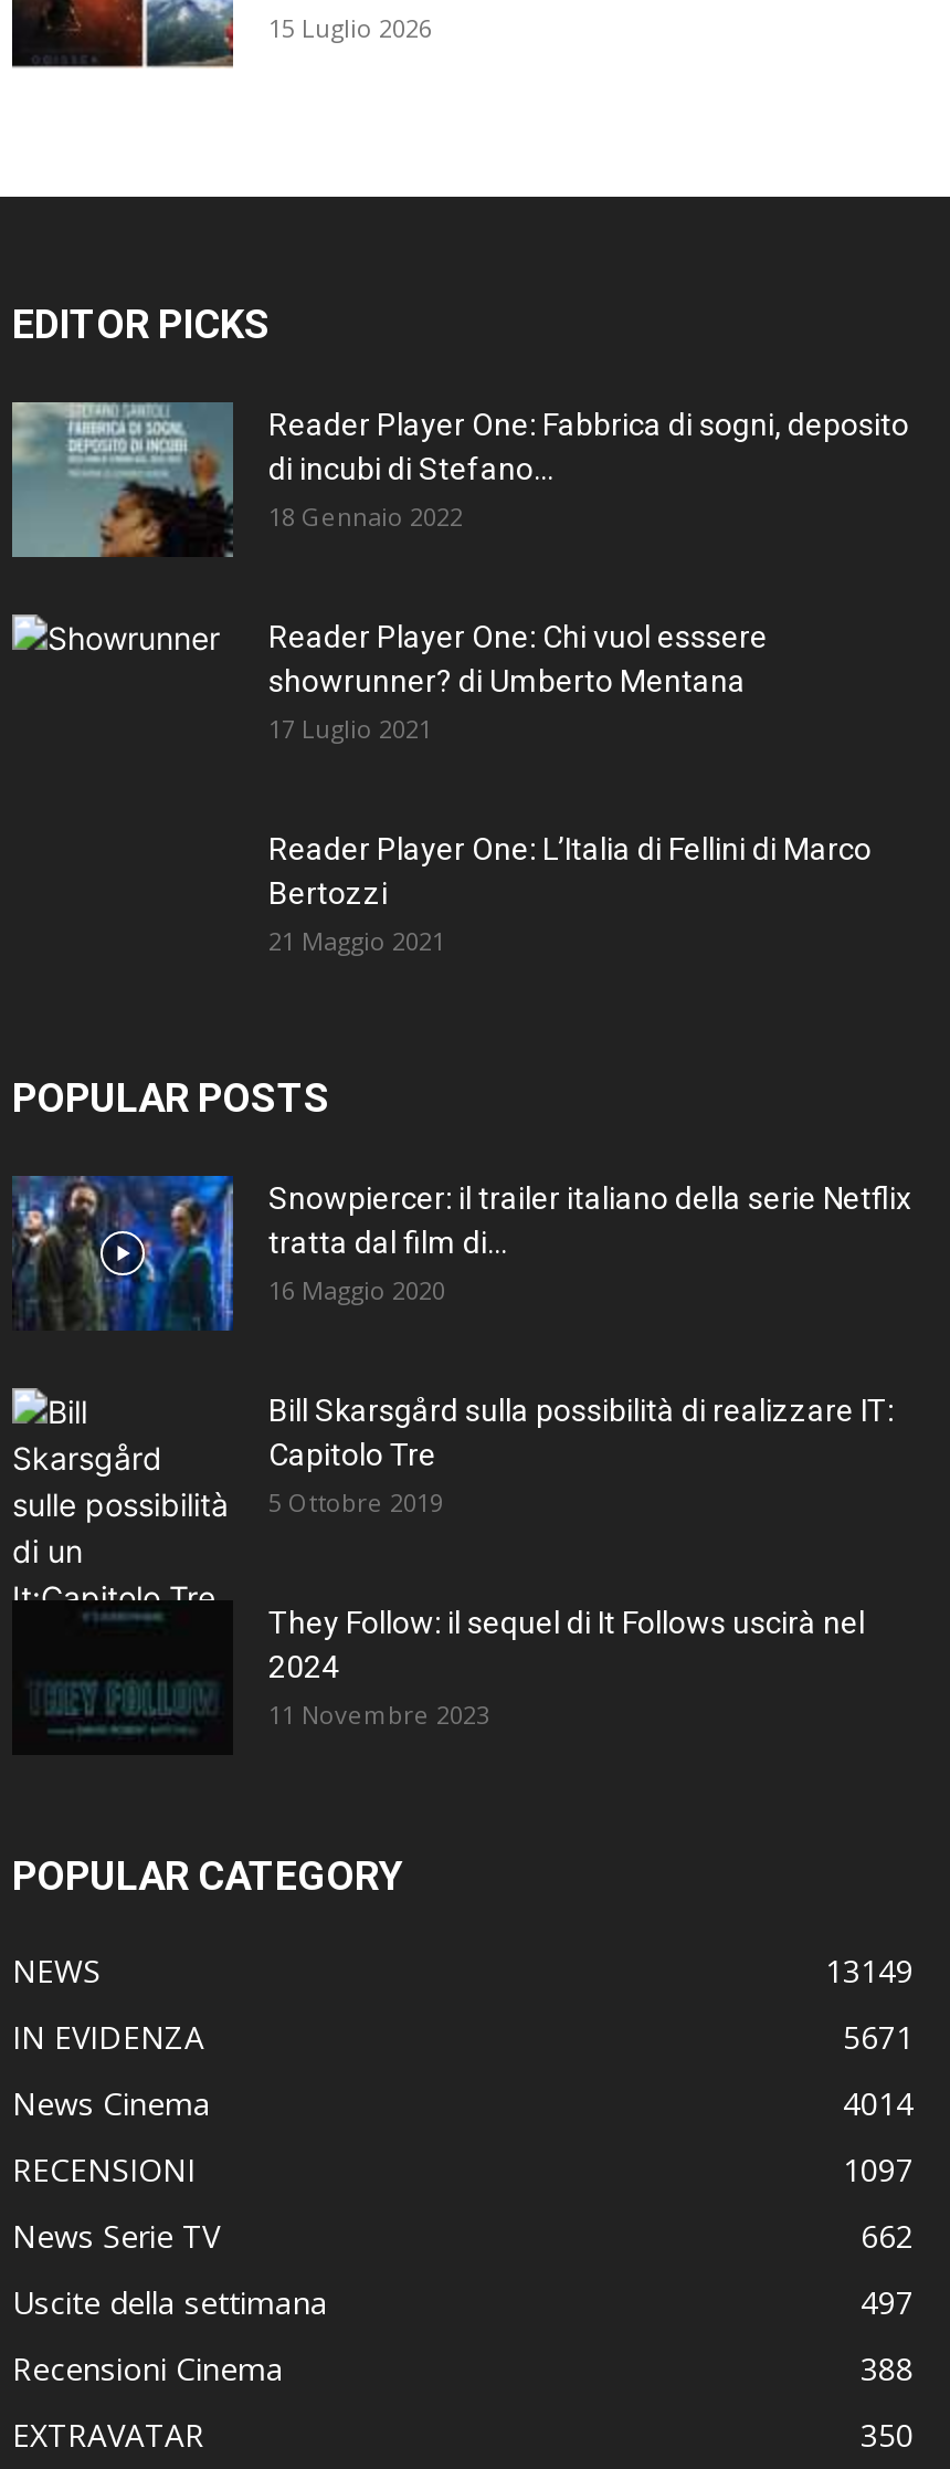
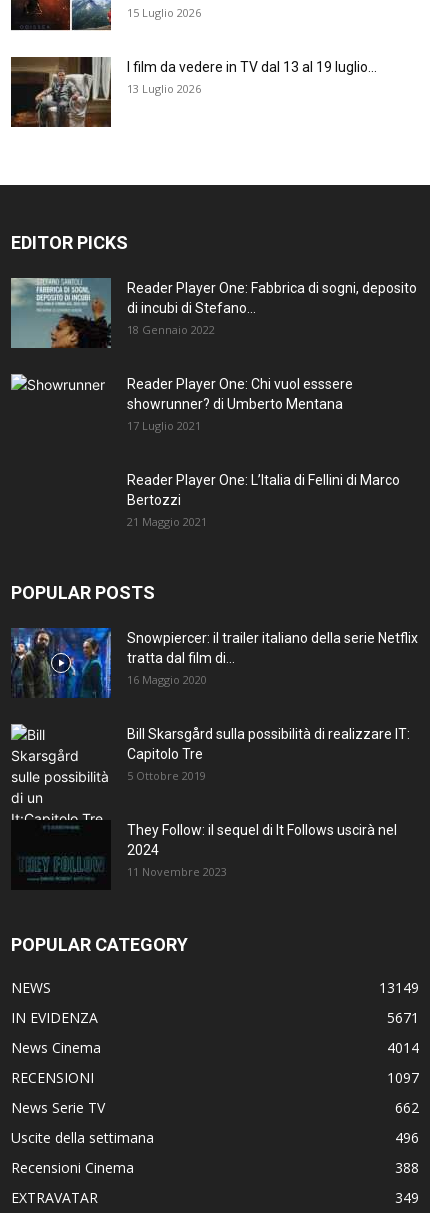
+ [image]
+ I film da vedere in TV dal 13 al 19 luglio...
+ 13 Luglio 2026

- 497
+ 496

- 350
+ 349
